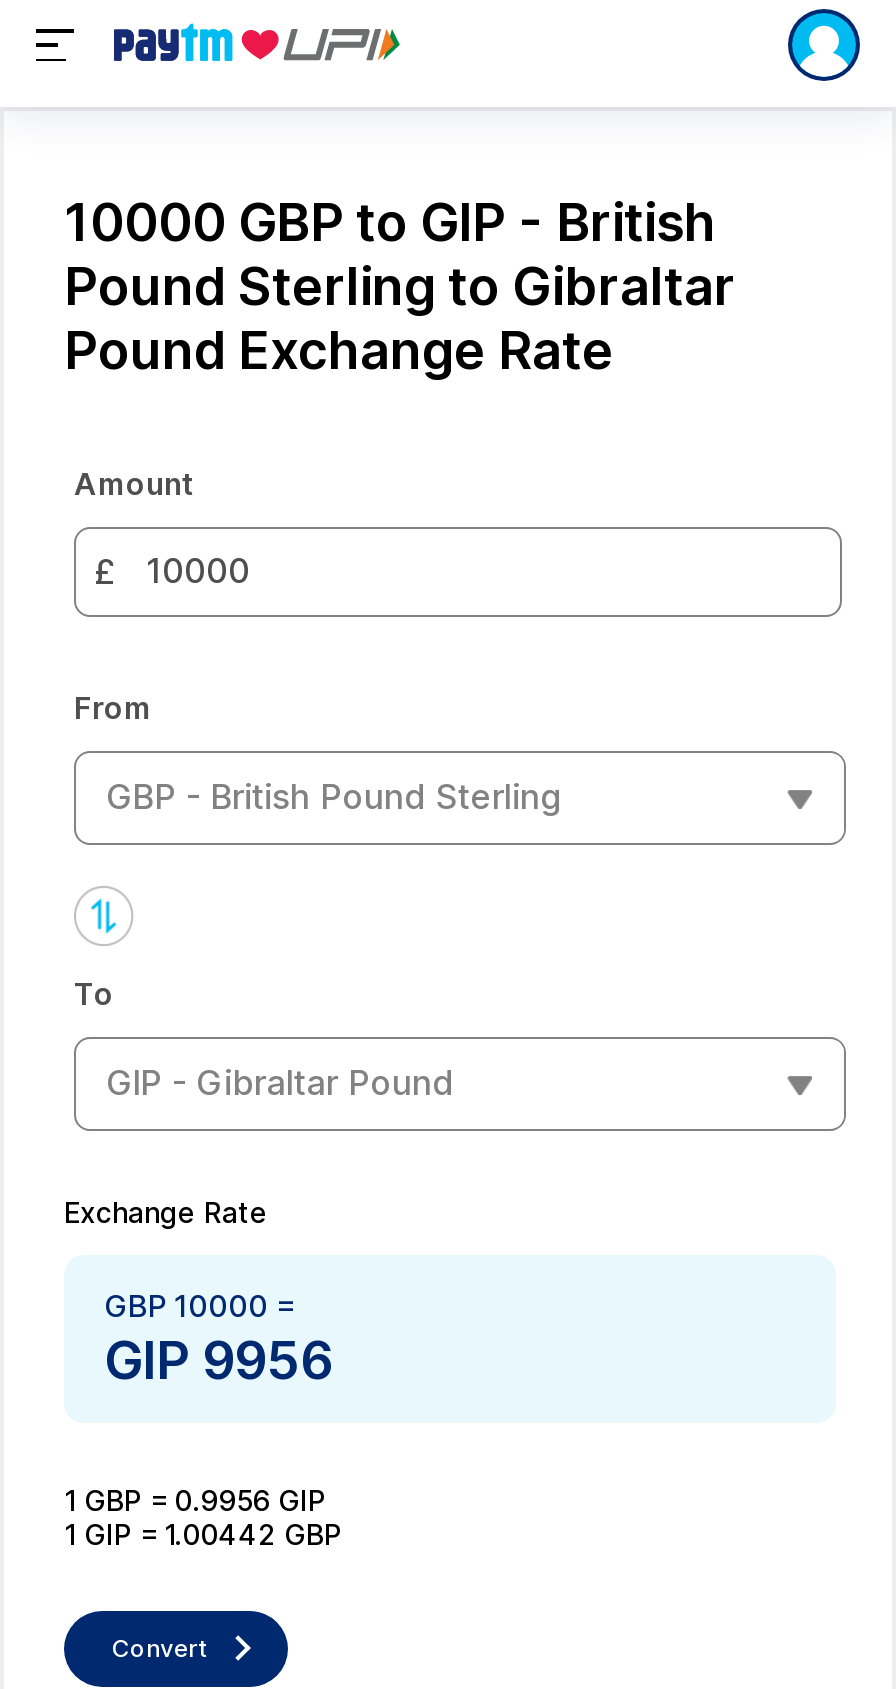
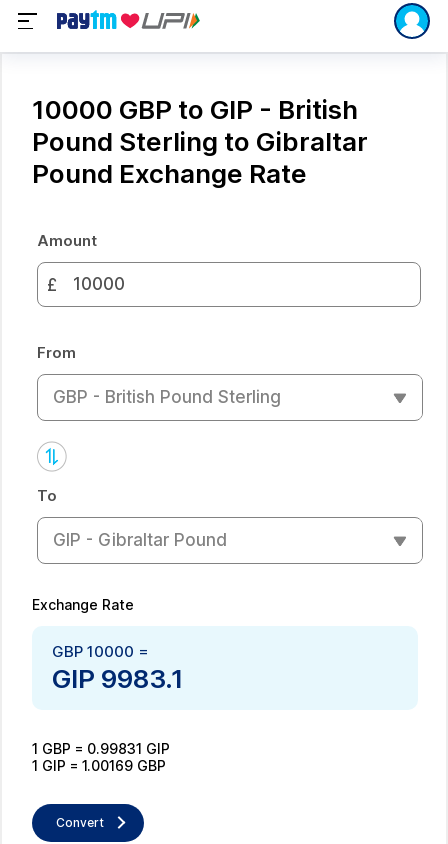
- GIP 9956
+ GIP 9983.1

- 1 GBP = 0.9956 GIP
+ 1 GBP = 0.99831 GIP

- 1 GIP = 1.00442 GBP
+ 1 GIP = 1.00169 GBP
